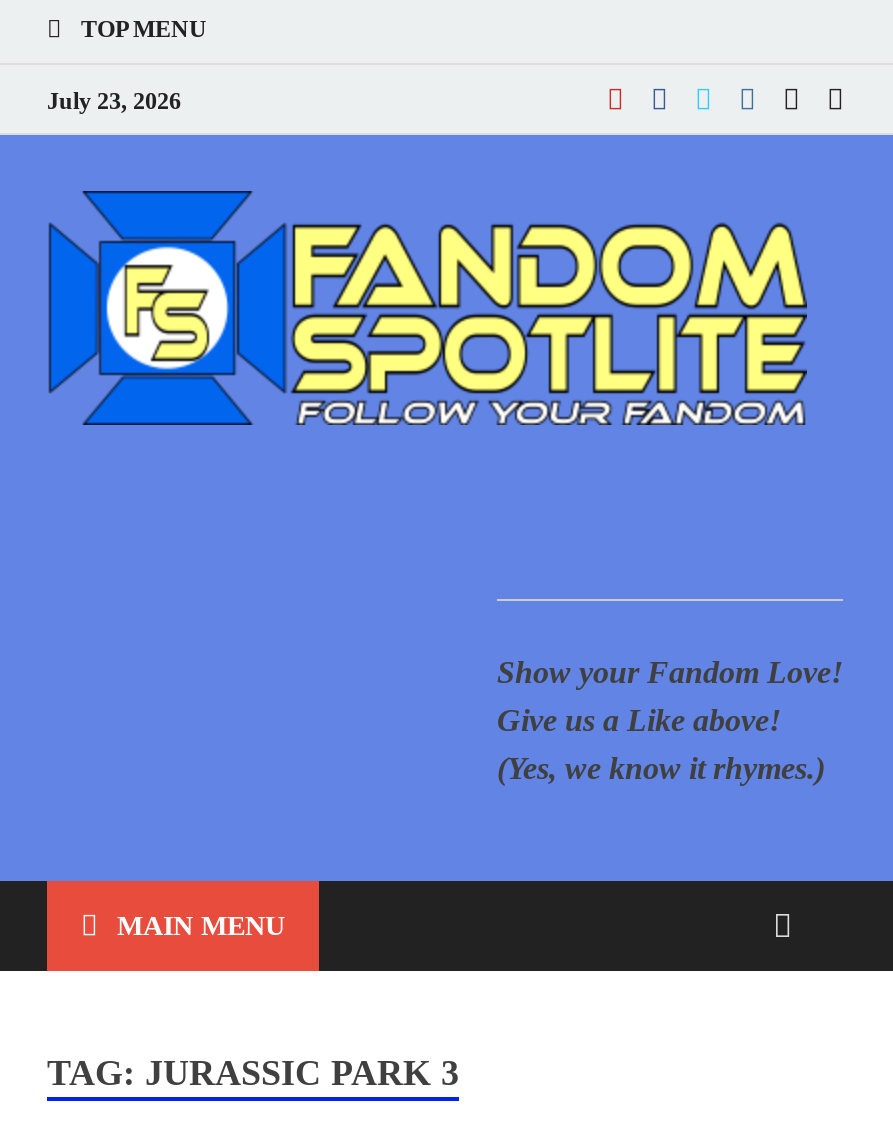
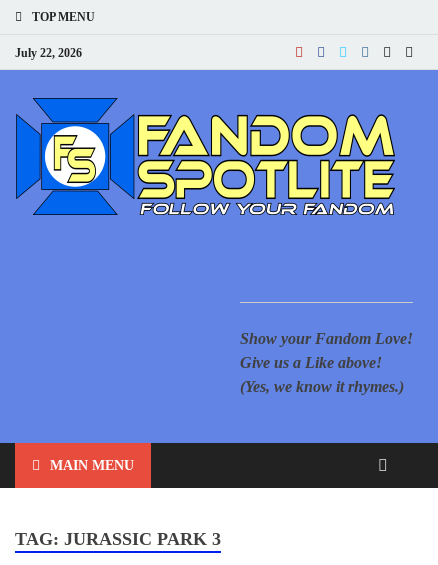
- July 23, 2026
+ July 22, 2026
